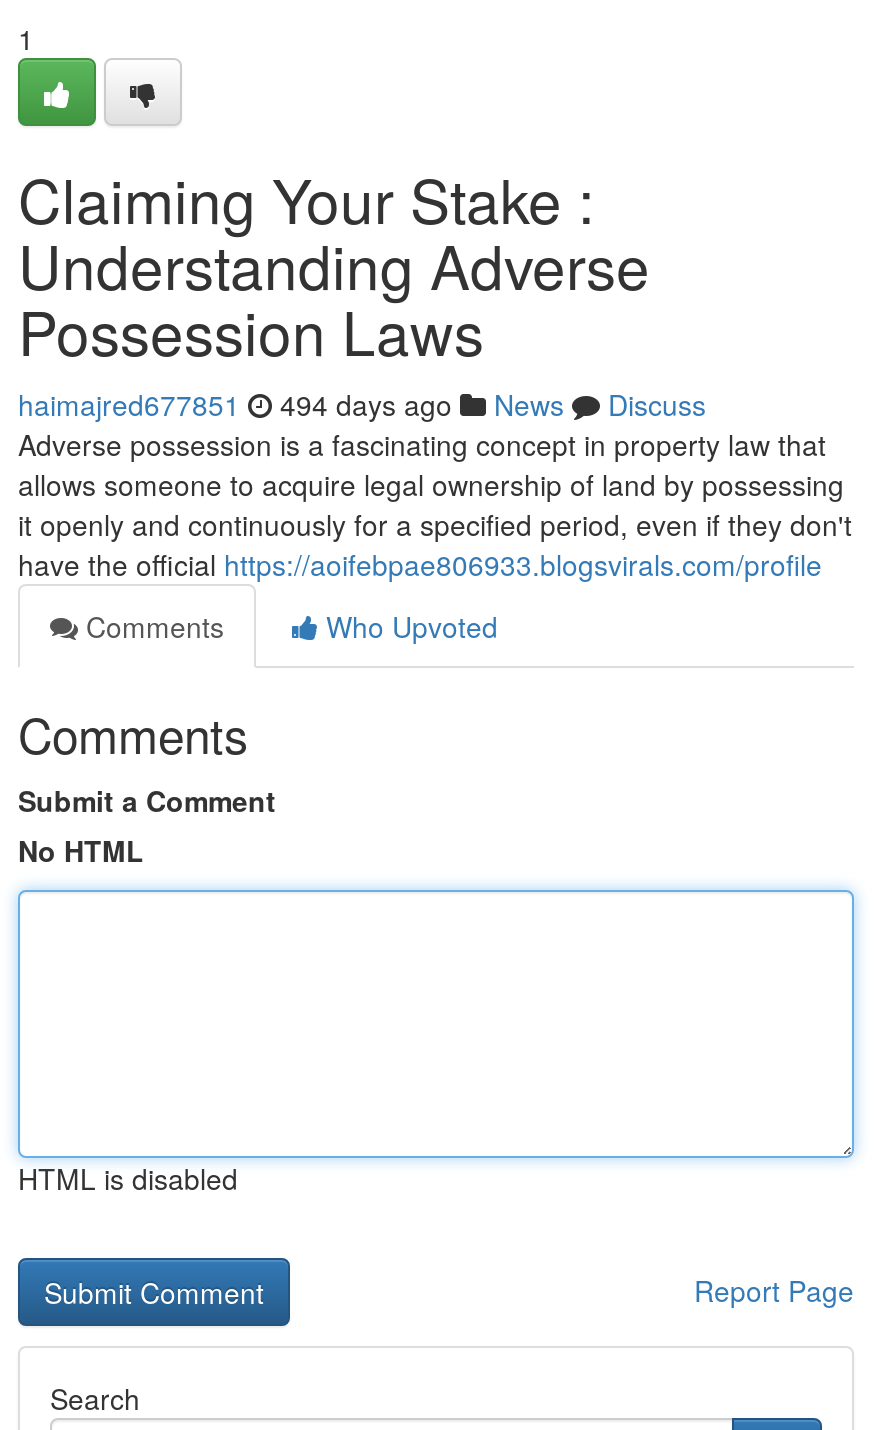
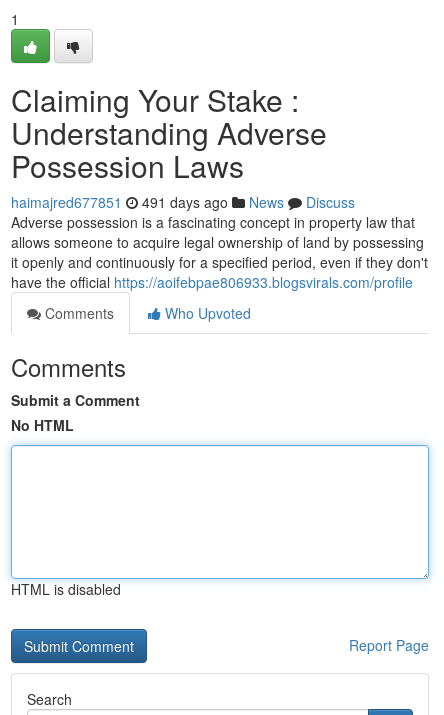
- haimajred677851 494 days ago News Discuss
+ haimajred677851 491 days ago News Discuss
